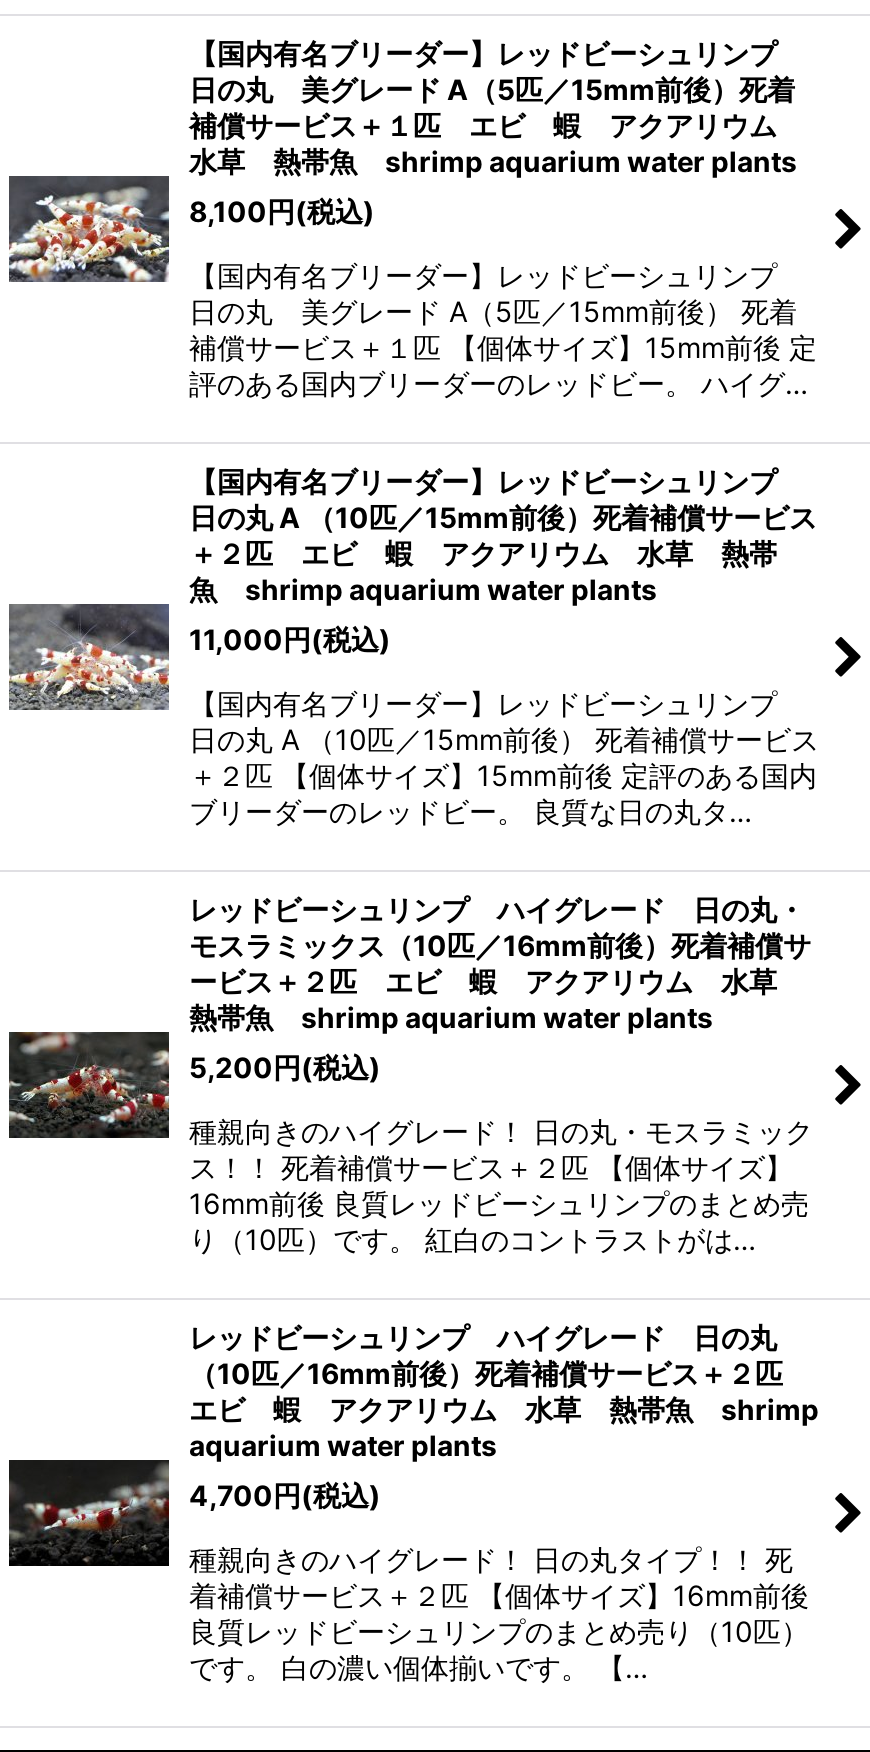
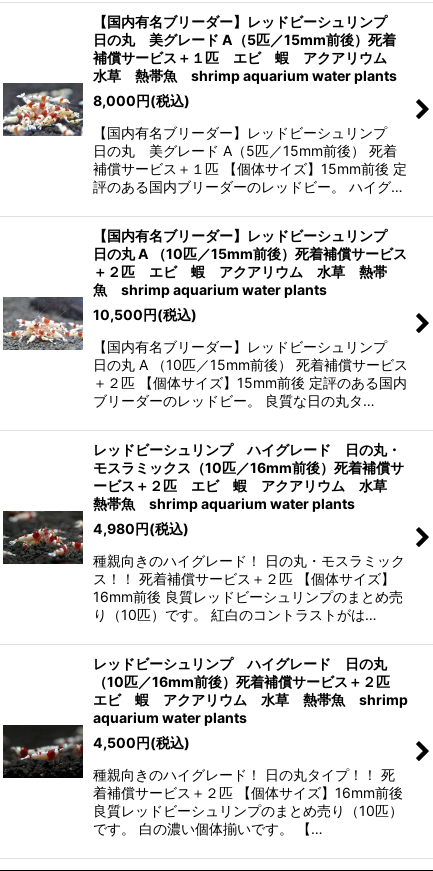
- 8,100円(税込)
+ 8,000円(税込)

- 11,000円(税込)
+ 10,500円(税込)

- 5,200円(税込)
+ 4,980円(税込)

- 4,700円(税込)
+ 4,500円(税込)
